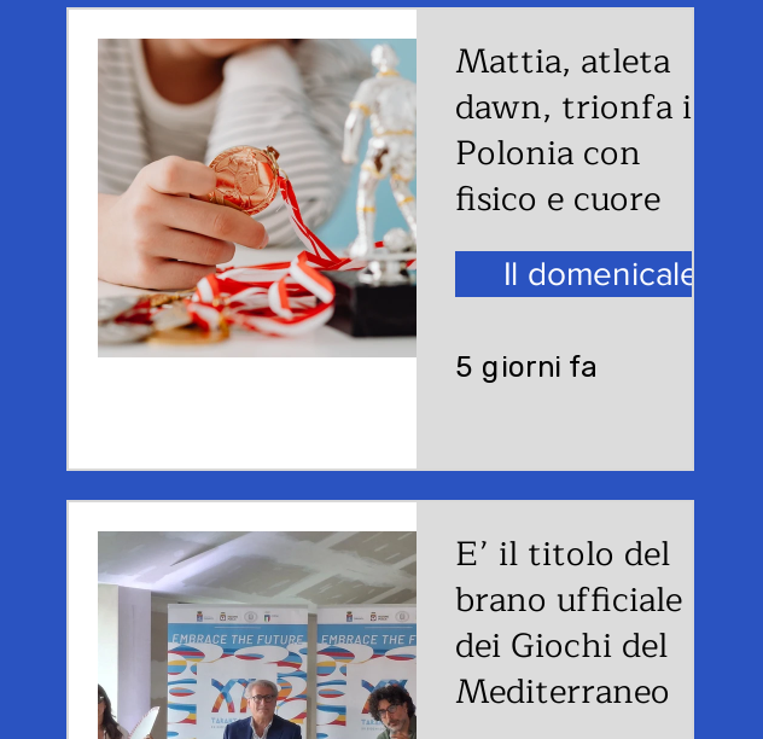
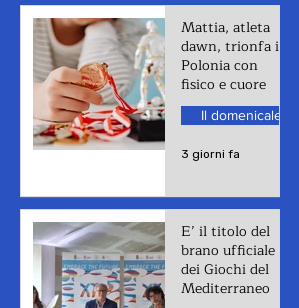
- 5 giorni fa
+ 3 giorni fa
